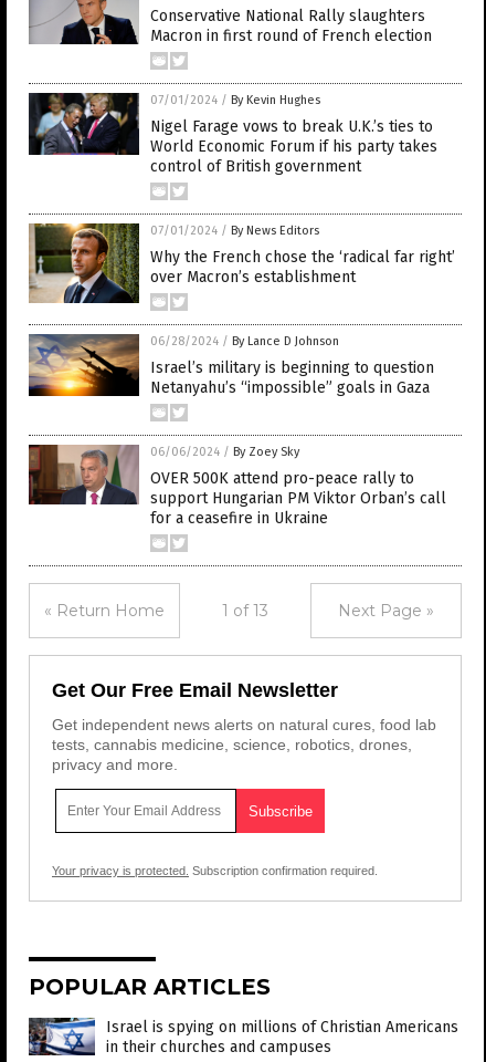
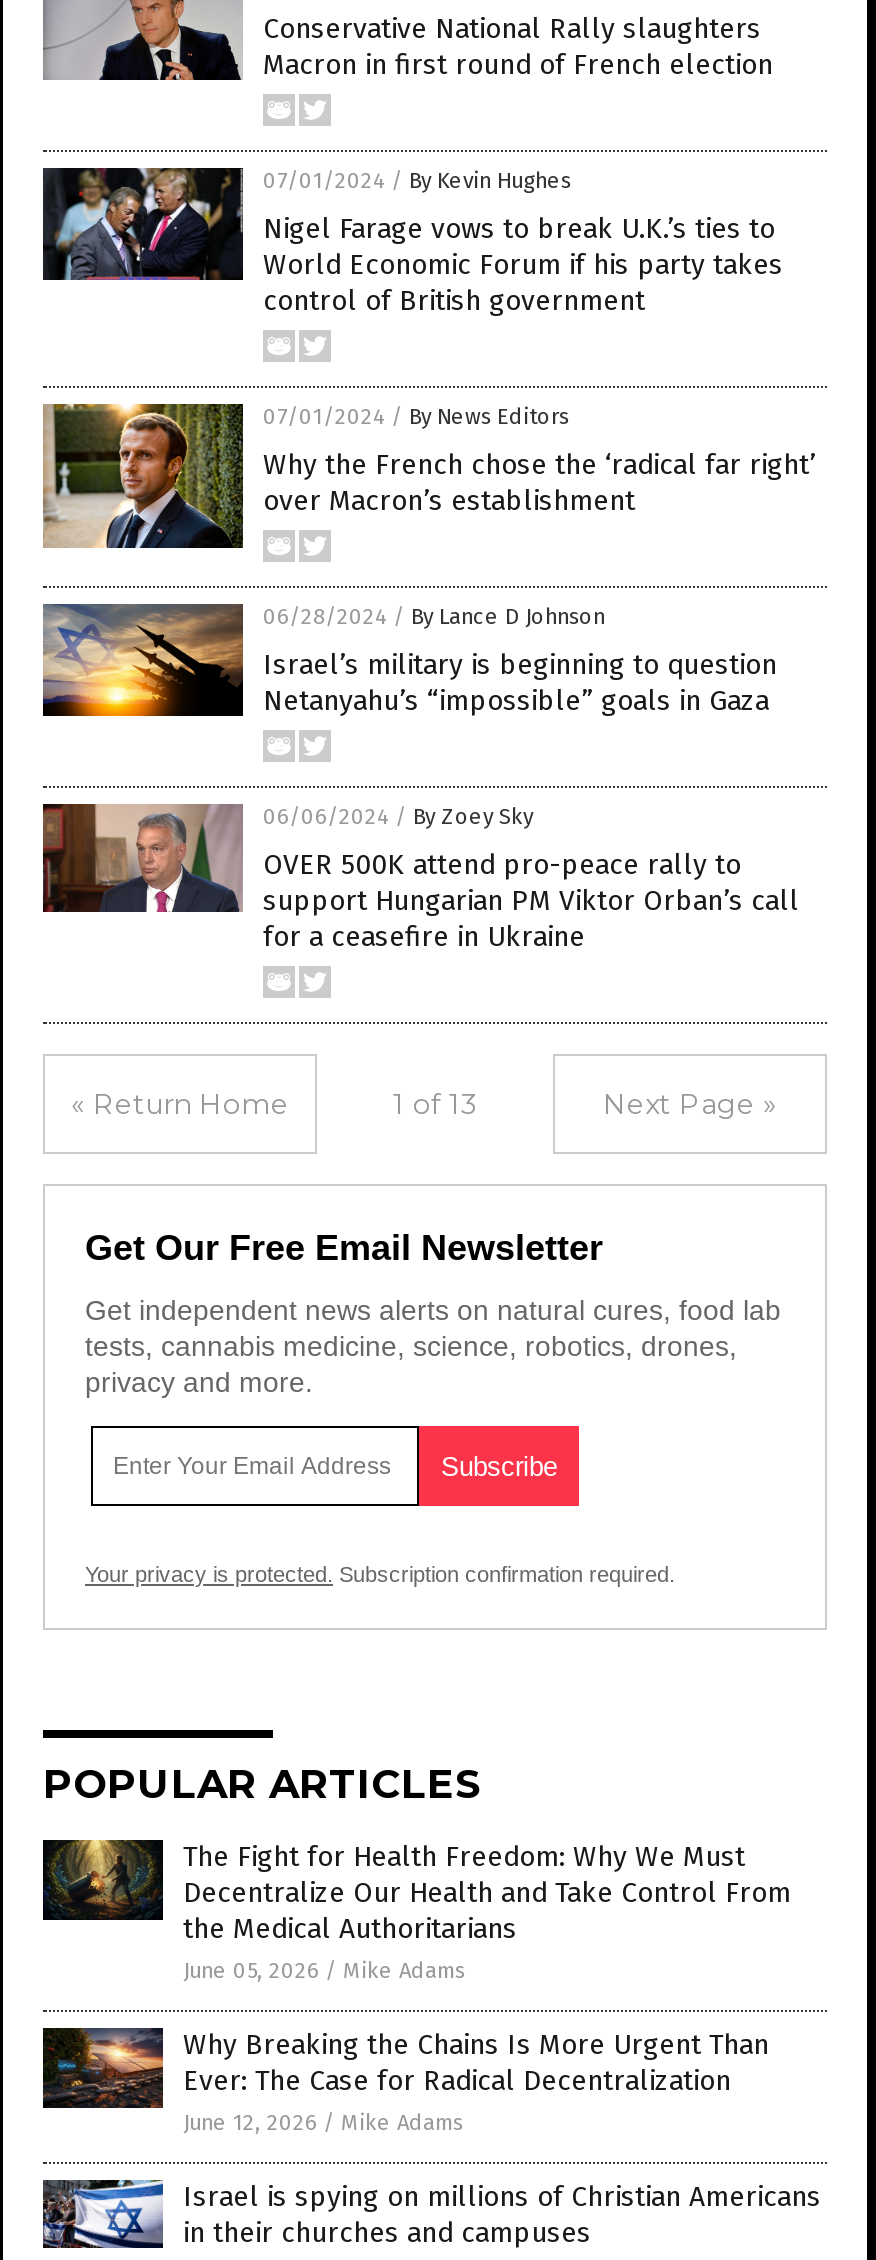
+ [image]
+ The Fight for Health Freedom: Why We Must
+ Decentralize Our Health and Take Control From
+ the Medical Authoritarians
+ June 05, 2026 / Mike Adams
+ Why Breaking the Chains Is More Urgent Than
+ Ever: The Case for Radical Decentralization
+ June 12, 2026 / Mike Adams
